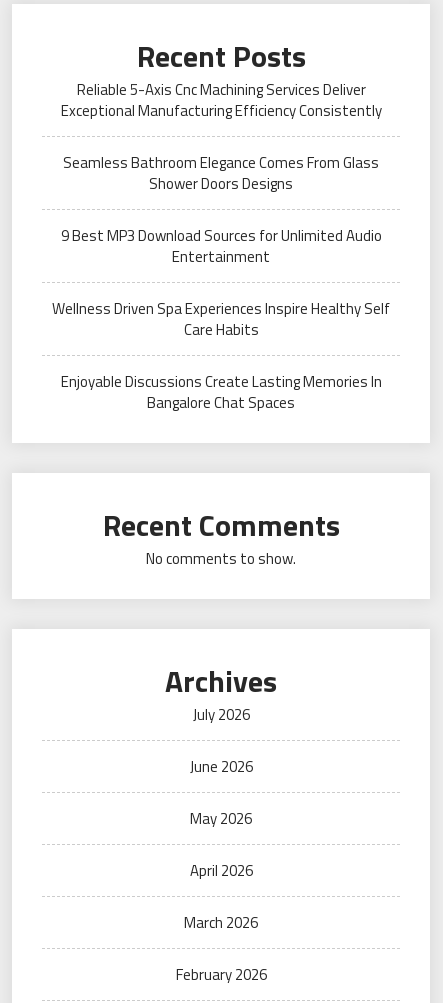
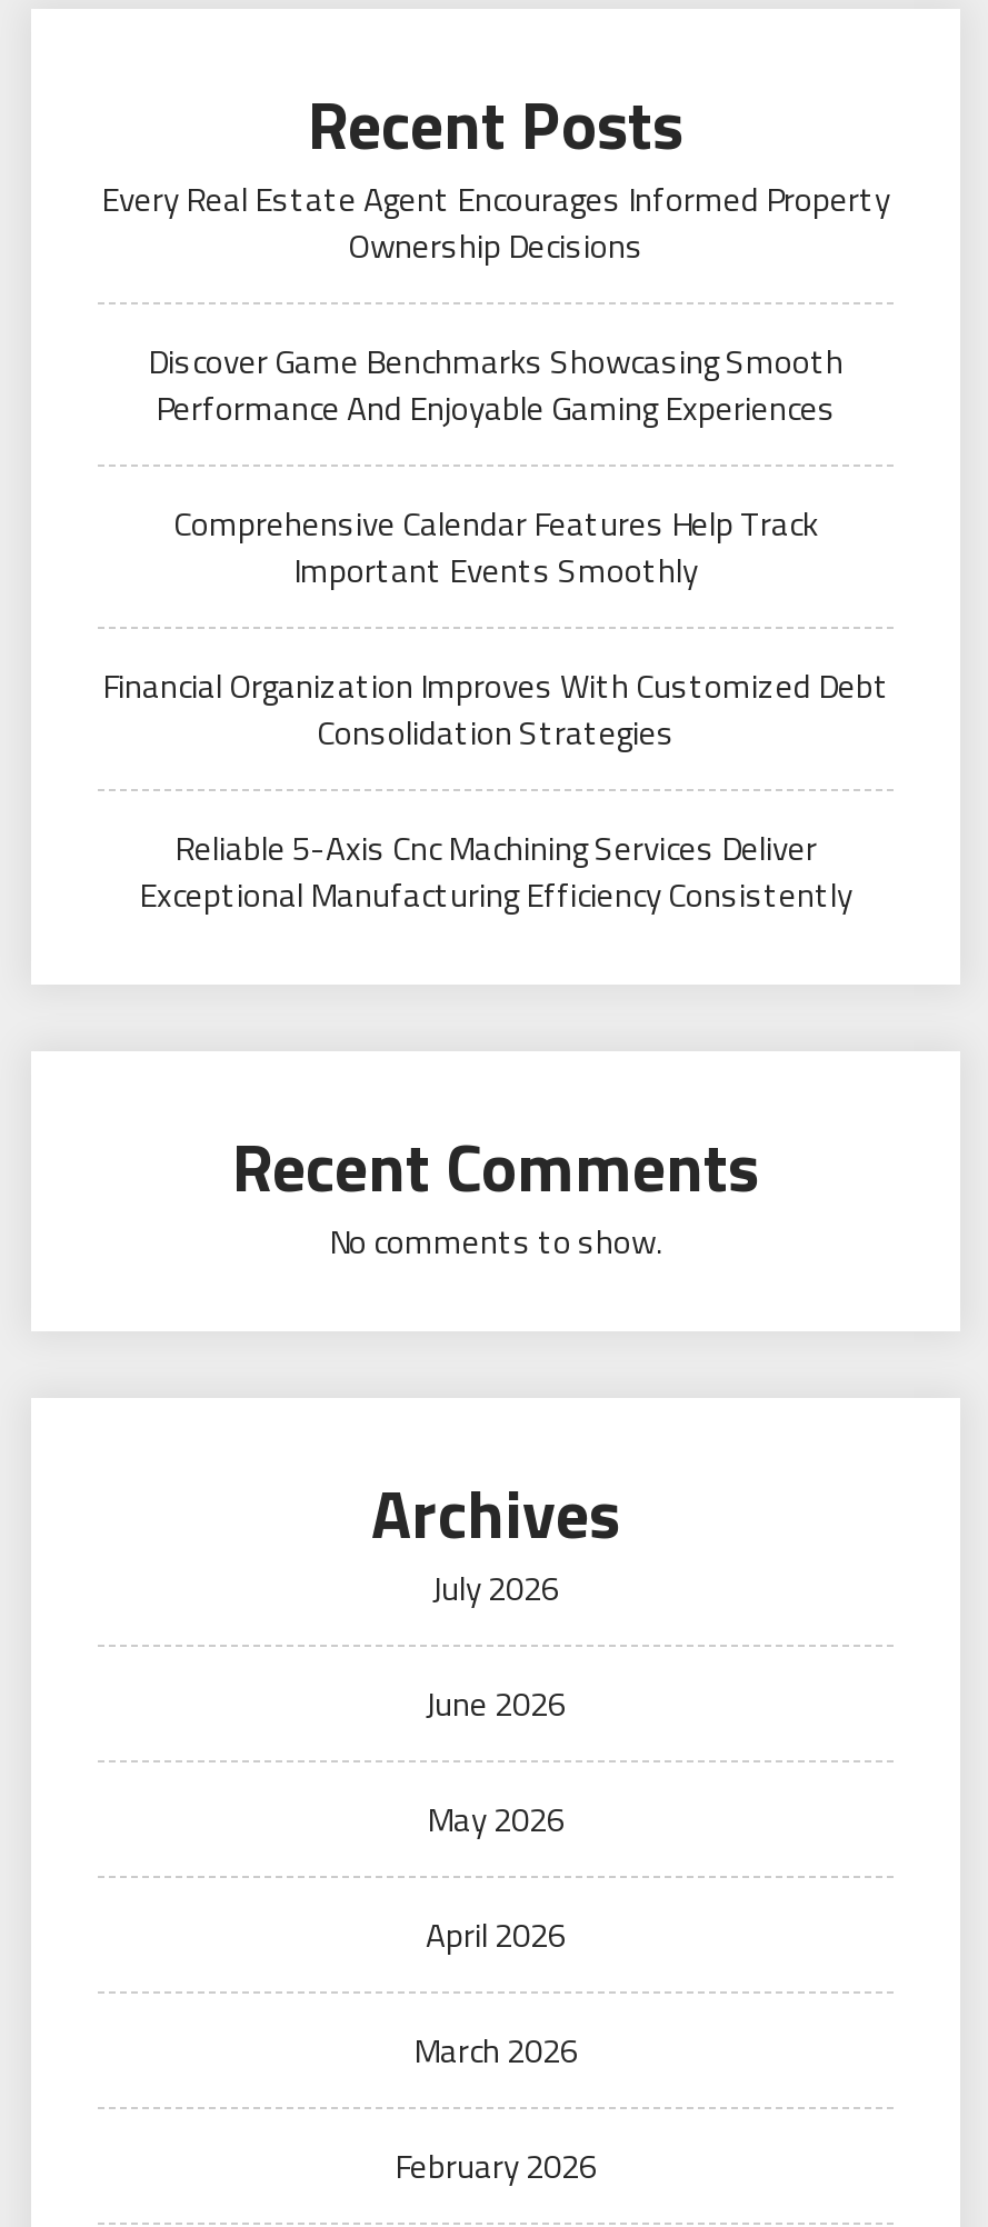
+ Every Real Estate Agent Encourages Informed Property
+ Ownership Decisions
+ Discover Game Benchmarks Showcasing Smooth
+ Performance And Enjoyable Gaming Experiences
+ Comprehensive Calendar Features Help Track
+ Important Events Smoothly
+ Financial Organization Improves With Customized Debt
+ Consolidation Strategies

moved down: Reliable 5-Axis Cnc Machining Services Deliver | Exceptional Manufacturing Efficiency Consistently

- Seamless Bathroom Elegance Comes From Glass
- Shower Doors Designs
- 9 Best MP3 Download Sources for Unlimited Audio
- Entertainment
- Wellness Driven Spa Experiences Inspire Healthy Self
- Care Habits
- Enjoyable Discussions Create Lasting Memories In
- Bangalore Chat Spaces
